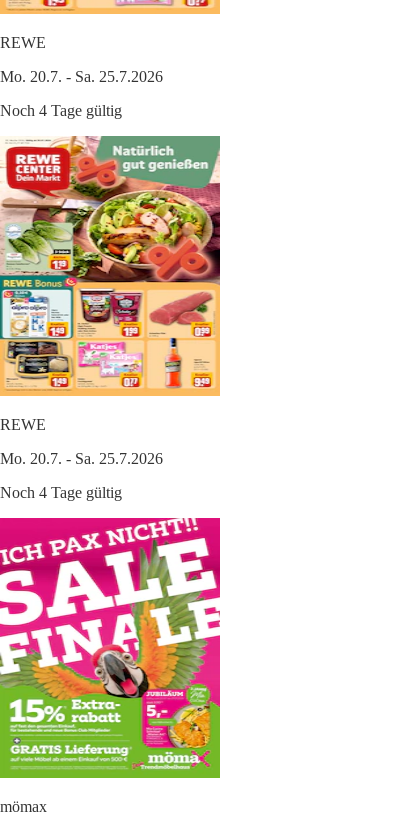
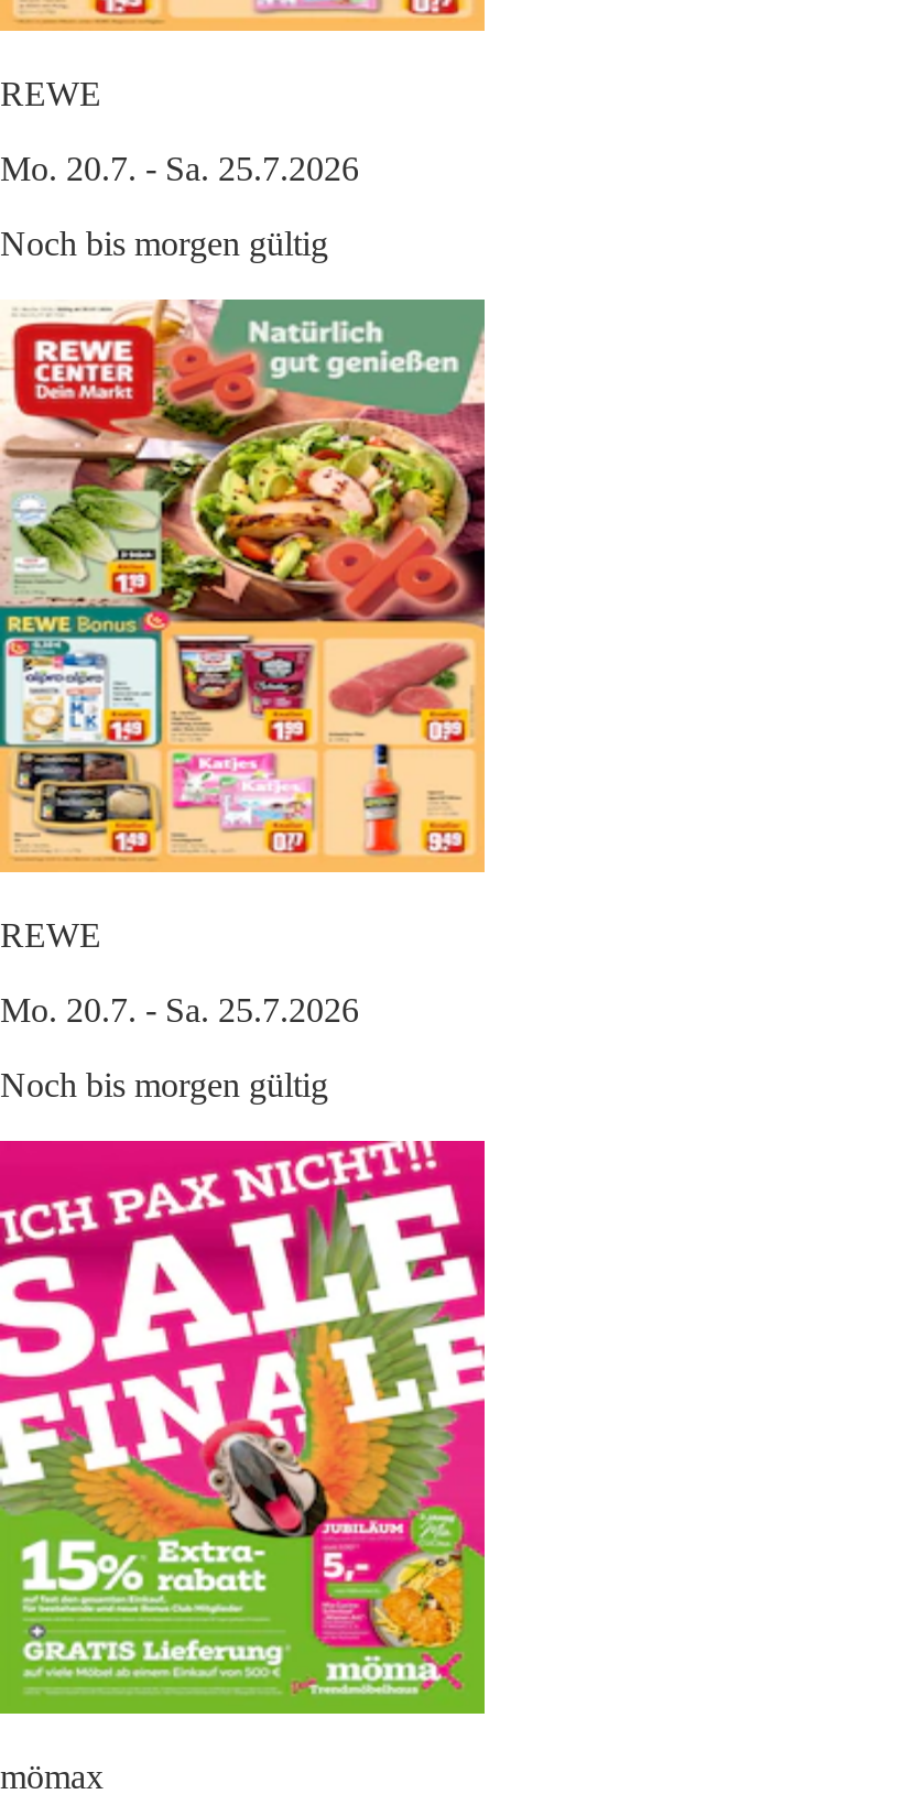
- Noch 4 Tage gültig
+ Noch bis morgen gültig

- Noch 4 Tage gültig
+ Noch bis morgen gültig
